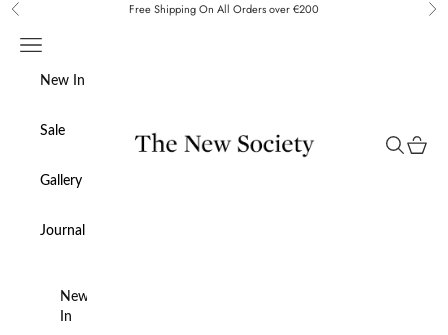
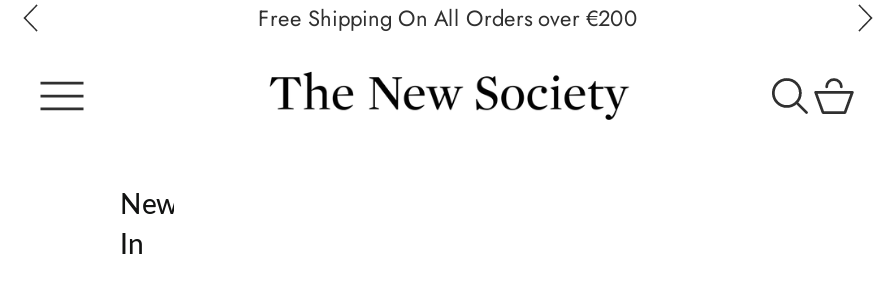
- New In

- Sale

- Gallery

- Journal
